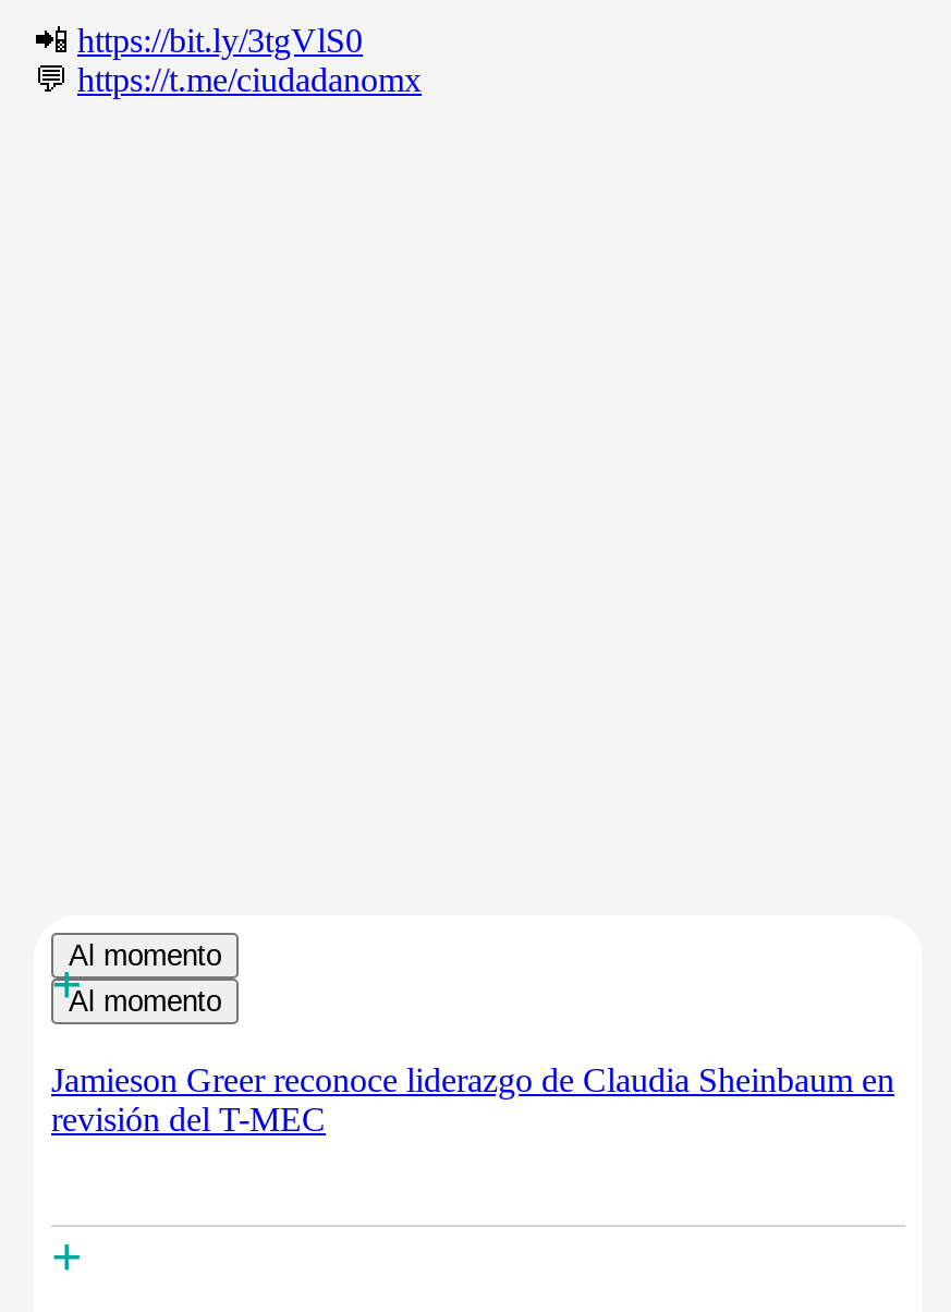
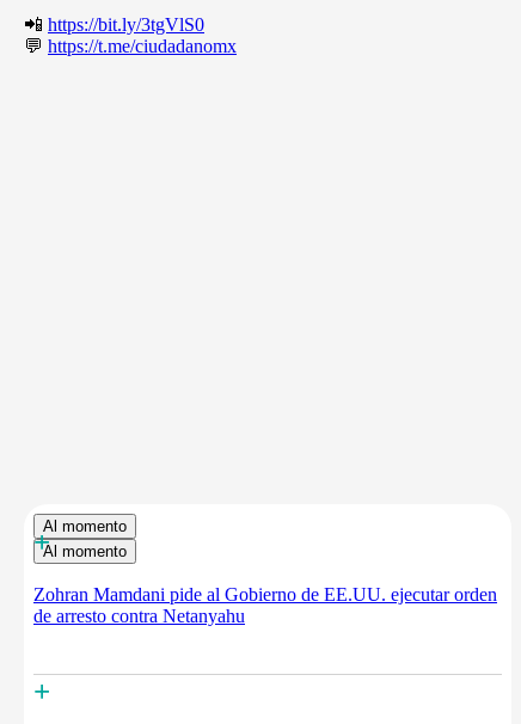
- Jamieson Greer reconoce liderazgo de Claudia Sheinbaum en
- revisión del T-MEC
+ Zohran Mamdani pide al Gobierno de EE.UU. ejecutar orden
+ de arresto contra Netanyahu
